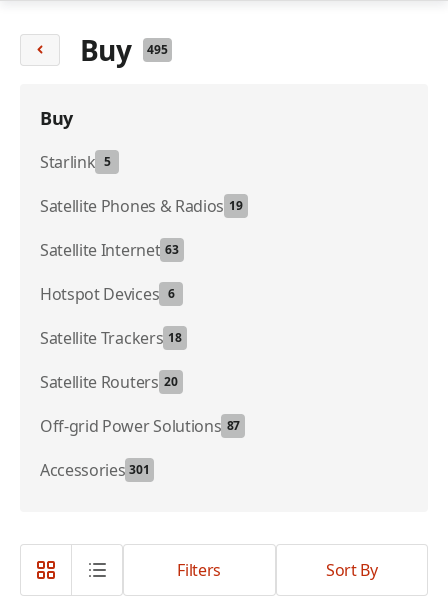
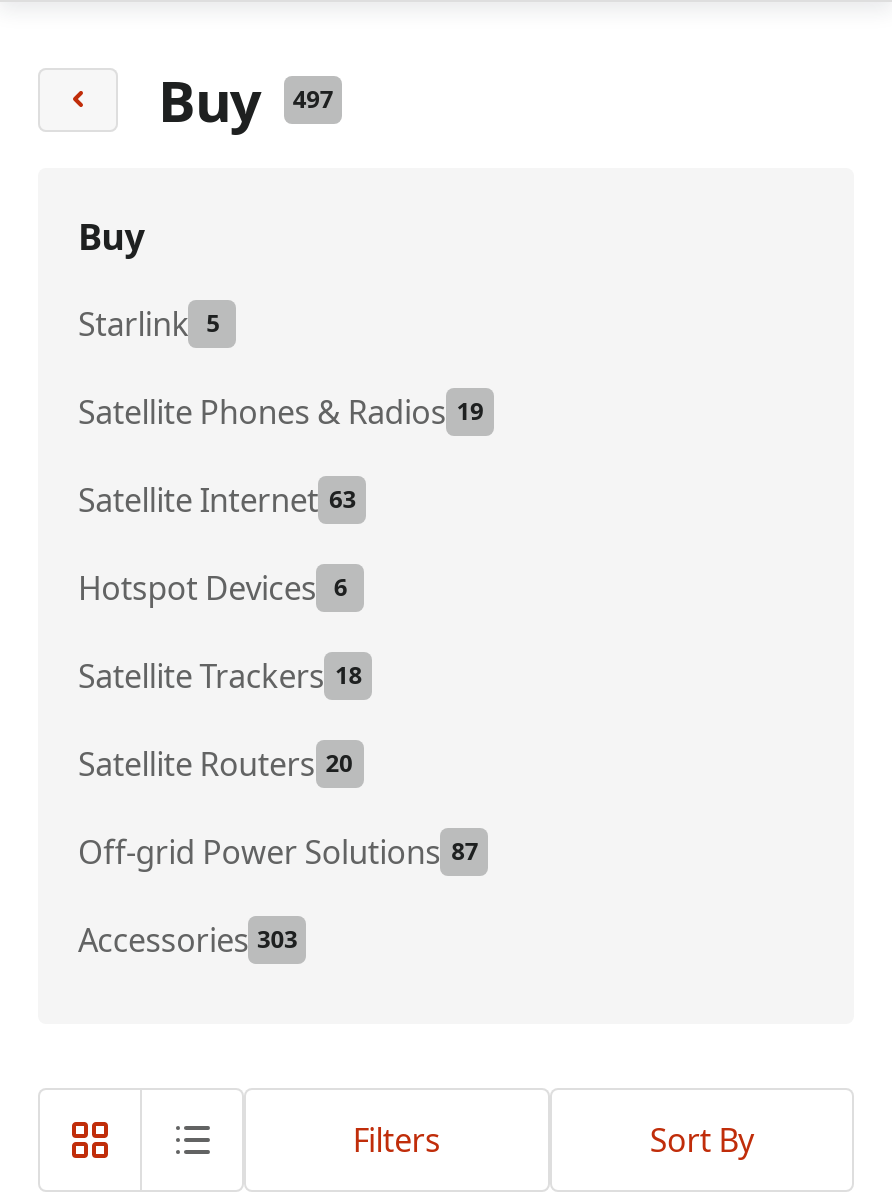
- Buy 495
+ Buy 497

- Accessories 301
+ Accessories 303
